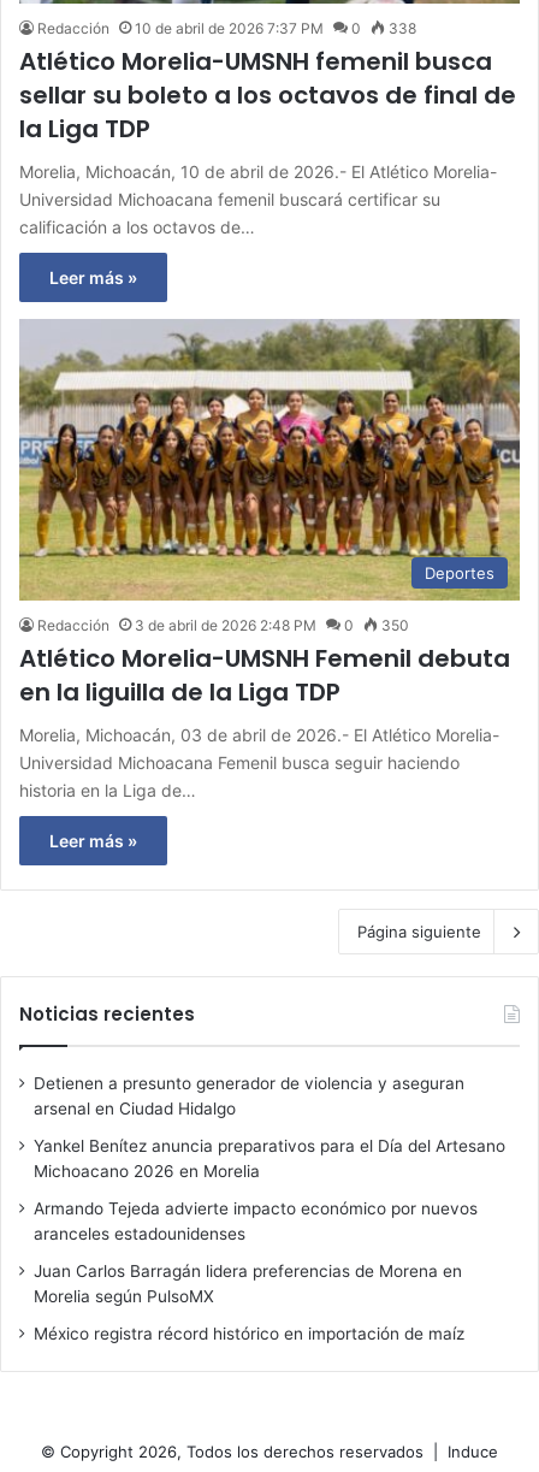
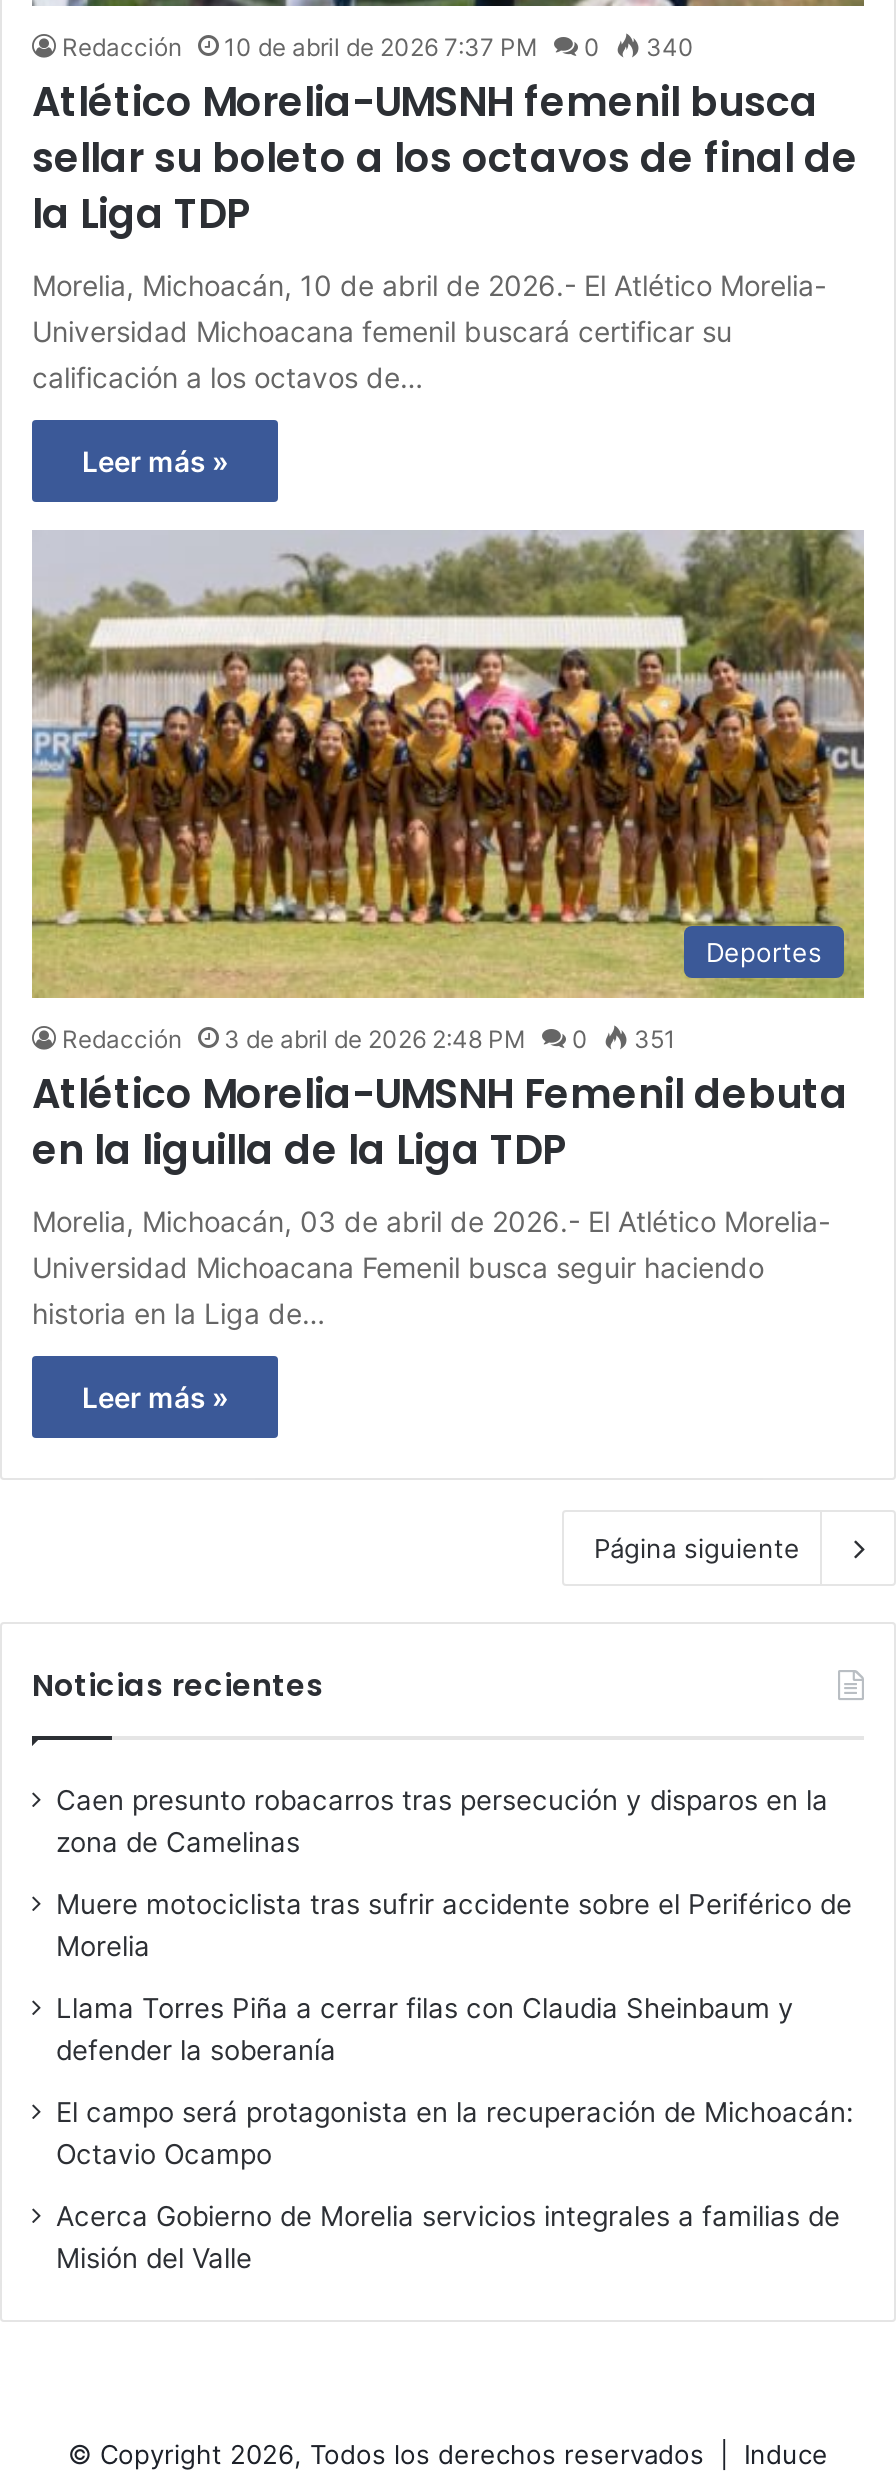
- Redacción 10 de abril de 2026 7:37 PM 0 338
+ Redacción 10 de abril de 2026 7:37 PM 0 340

- Redacción 3 de abril de 2026 2:48 PM 0 350
+ Redacción 3 de abril de 2026 2:48 PM 0 351

- Detienen a presunto generador de violencia y aseguran
- arsenal en Ciudad Hidalgo
+ Caen presunto robacarros tras persecución y disparos en la
+ zona de Camelinas

- Yankel Benítez anuncia preparativos para el Día del Artesano
- Michoacano 2026 en Morelia
+ Muere motociclista tras sufrir accidente sobre el Periférico de
+ Morelia

- Armando Tejeda advierte impacto económico por nuevos
- aranceles estadounidenses
+ Llama Torres Piña a cerrar filas con Claudia Sheinbaum y
+ defender la soberanía

- Juan Carlos Barragán lidera preferencias de Morena en
- Morelia según PulsoMX
+ El campo será protagonista en la recuperación de Michoacán:
+ Octavio Ocampo

- México registra récord histórico en importación de maíz
+ Acerca Gobierno de Morelia servicios integrales a familias de
+ Misión del Valle
